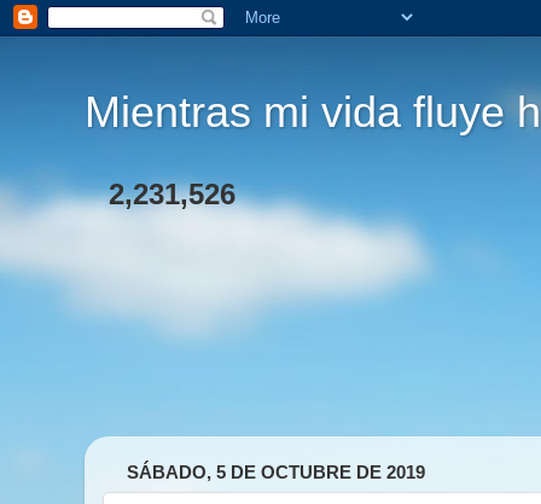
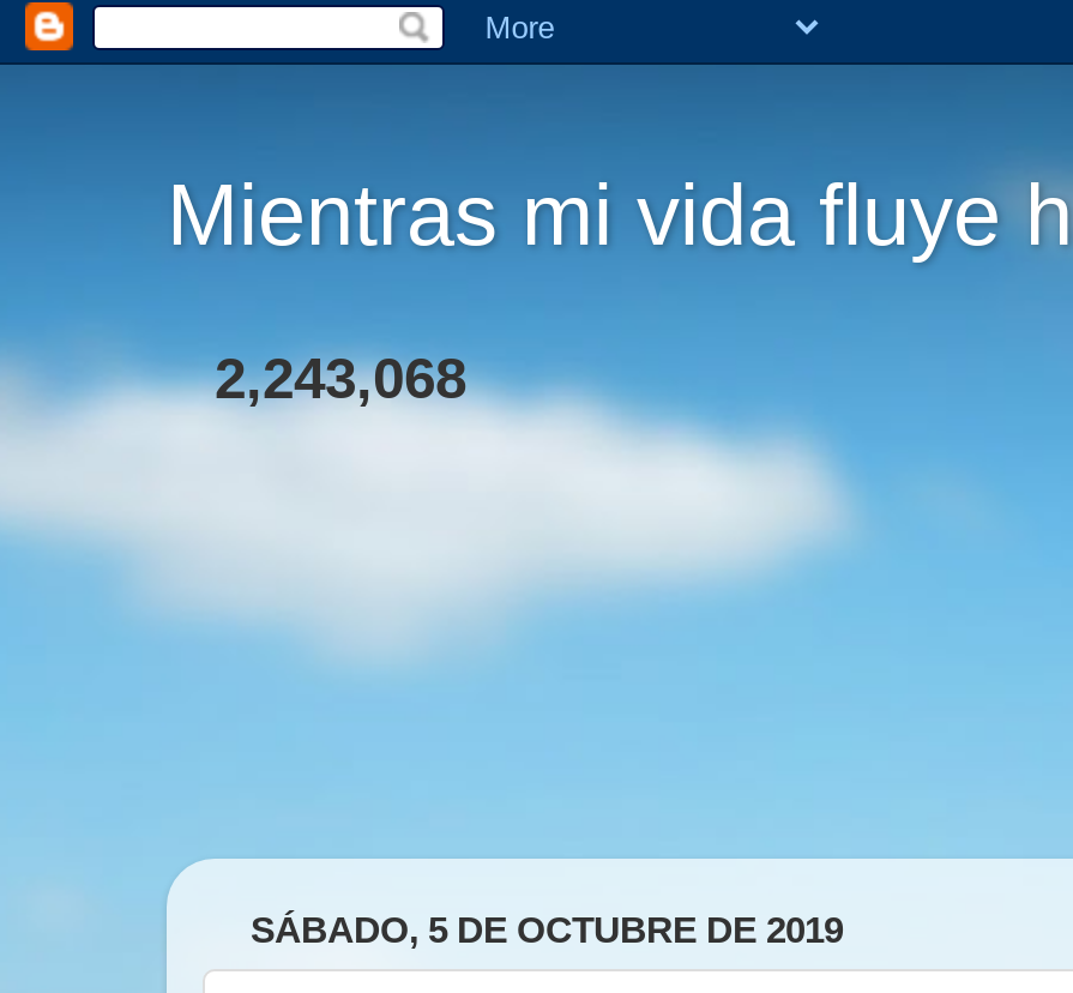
- 2,231,526
+ 2,243,068
